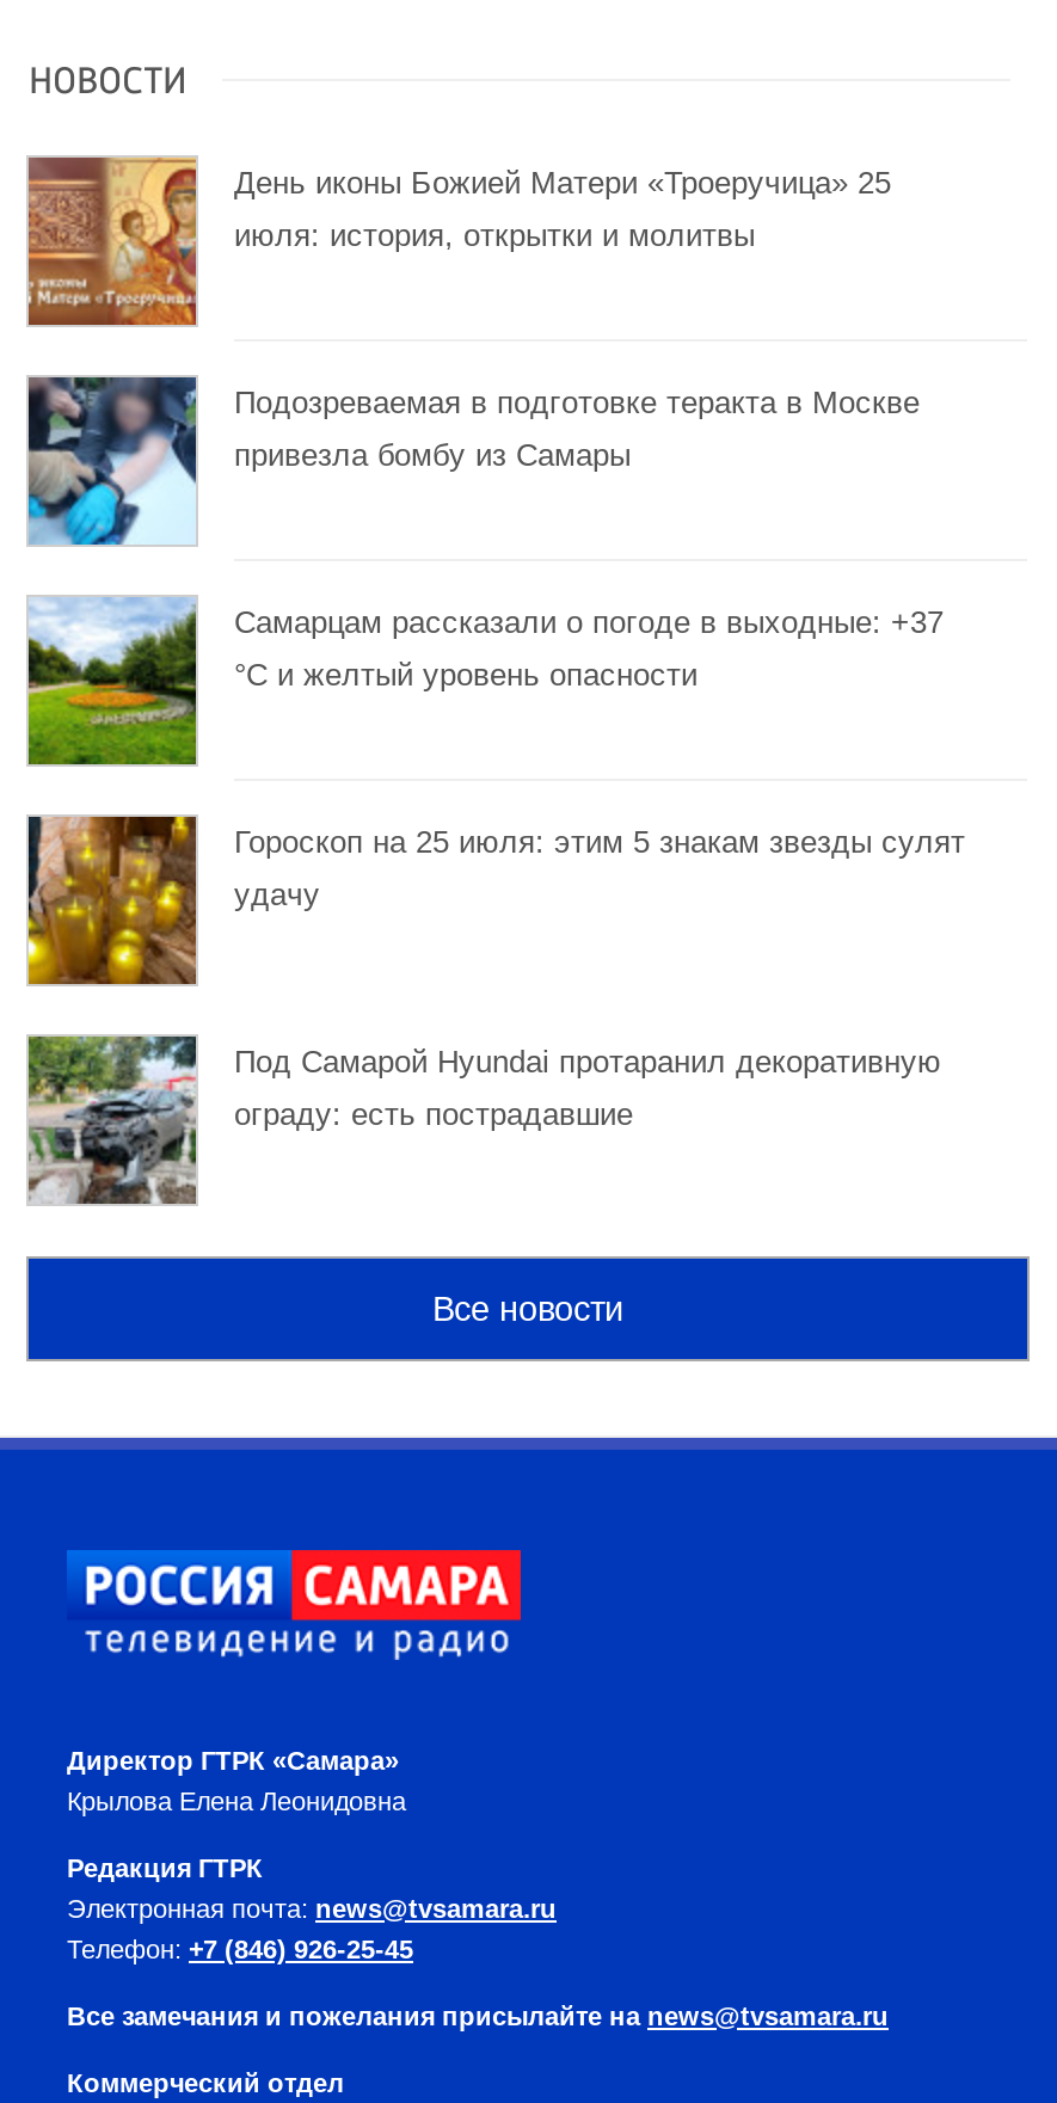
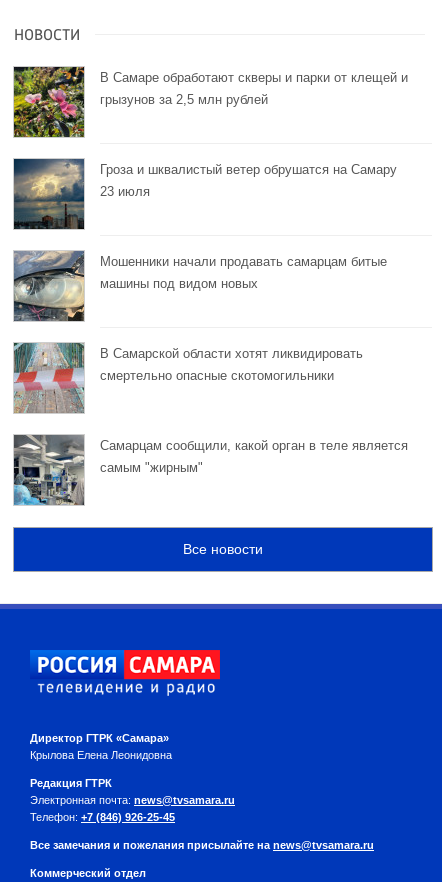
- [image]
- День иконы Божией Матери «Троеручица» 25
+ [image]
+ В Самаре обработают скверы и парки от клещей и

- июля: история, открытки и молитвы
+ грызунов за 2,5 млн рублей

- [image]
- Подозреваемая в подготовке теракта в Москве
+ [image]
+ Гроза и шквалистый ветер обрушатся на Самару

- привезла бомбу из Самары
+ 23 июля

- [image]
- Самарцам рассказали о погоде в выходные: +37
+ [image]
+ Мошенники начали продавать самарцам битые

- °C и желтый уровень опасности
+ машины под видом новых

- [image]
- Гороскоп на 25 июля: этим 5 знакам звезды сулят
+ [image]
+ В Самарской области хотят ликвидировать

- удачу
+ смертельно опасные скотомогильники

- [image]
- Под Самарой Hyundai протаранил декоративную
+ [image]
+ Самарцам сообщили, какой орган в теле является

- ограду: есть пострадавшие
+ самым "жирным"
